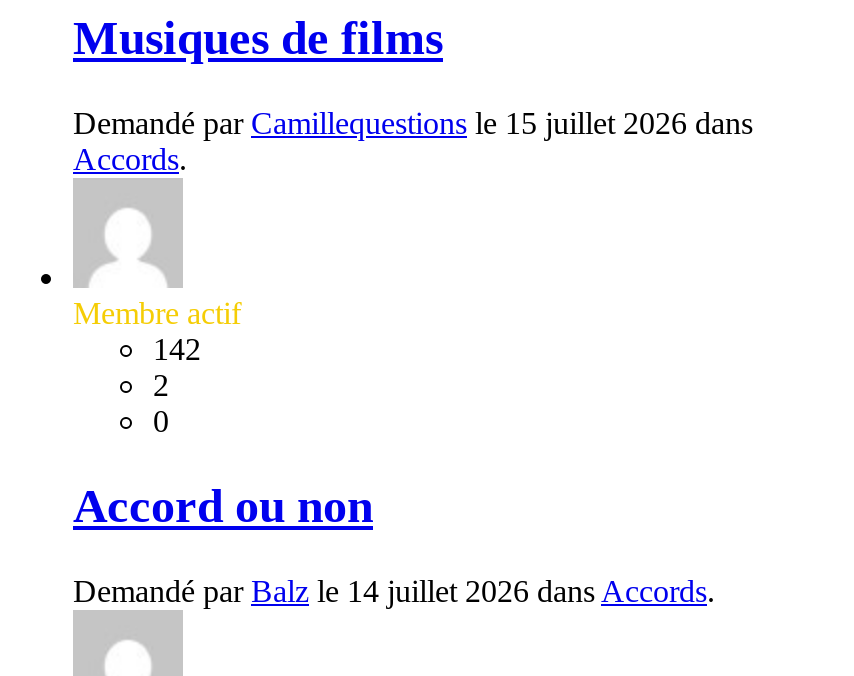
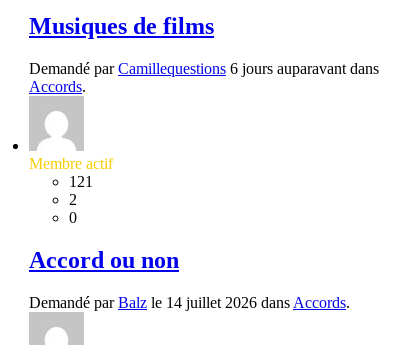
- Demandé par Camillequestions le 15 juillet 2026 dans
+ Demandé par Camillequestions 6 jours auparavant dans

- 142
+ 121
